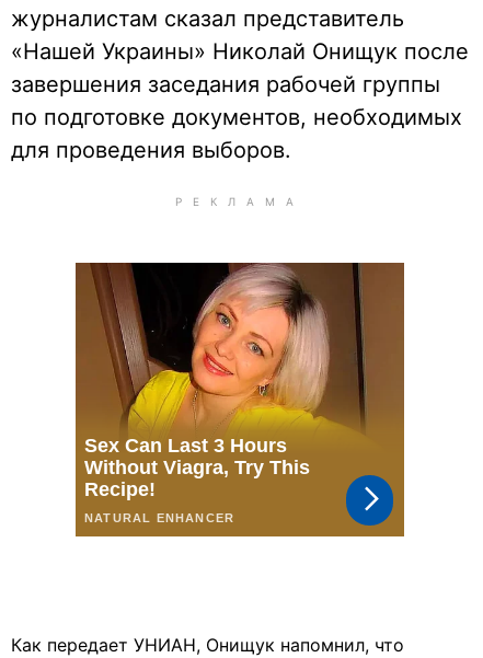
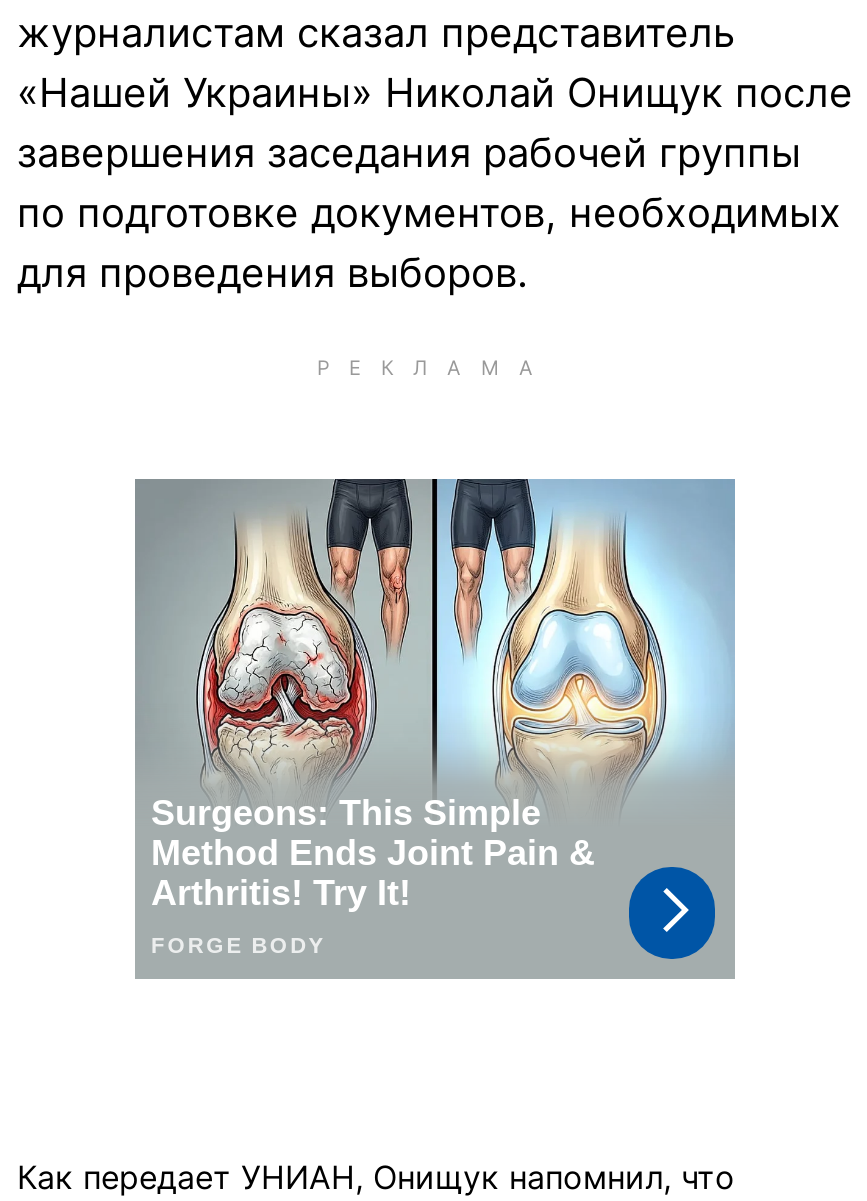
- [image]
+ [image]
